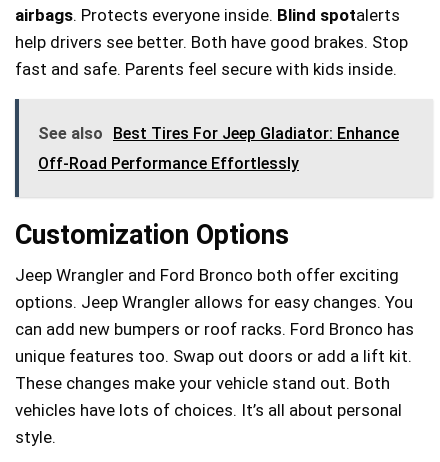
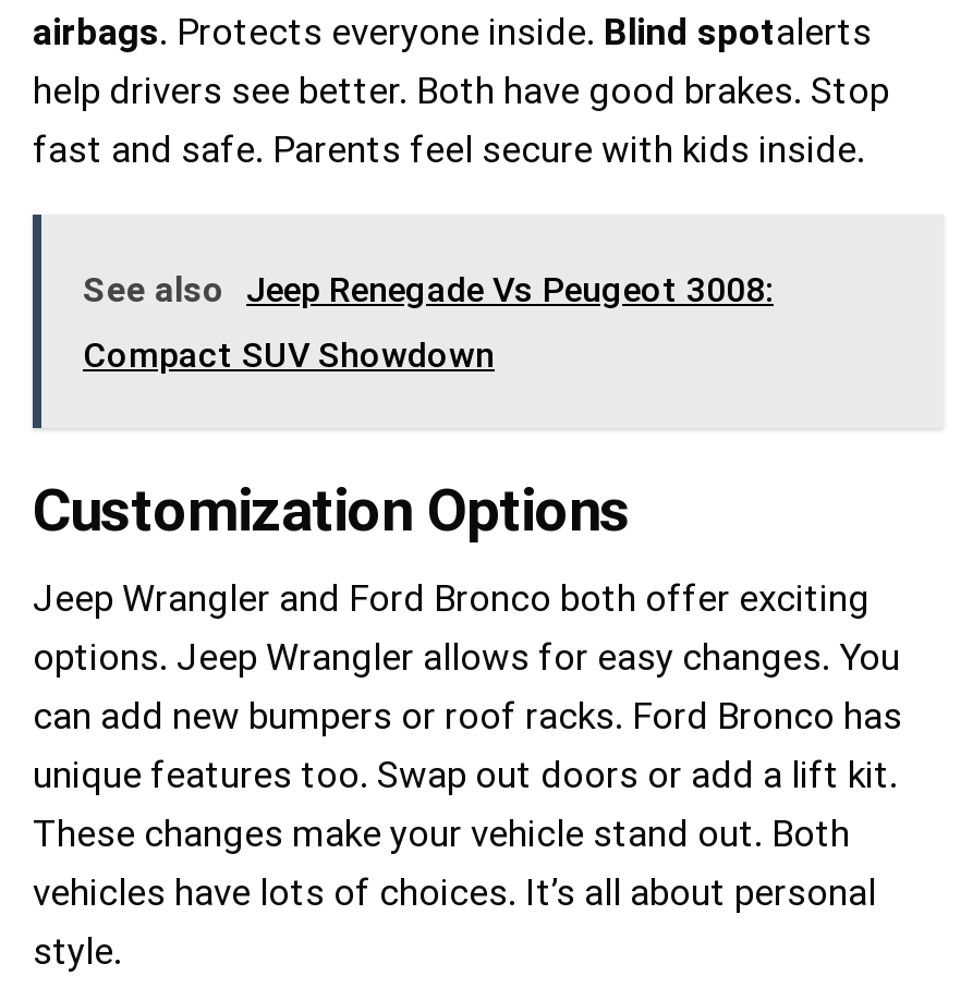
- See also Best Tires For Jeep Gladiator: Enhance
+ See also Jeep Renegade Vs Peugeot 3008:

- Off-Road Performance Effortlessly
+ Compact SUV Showdown
